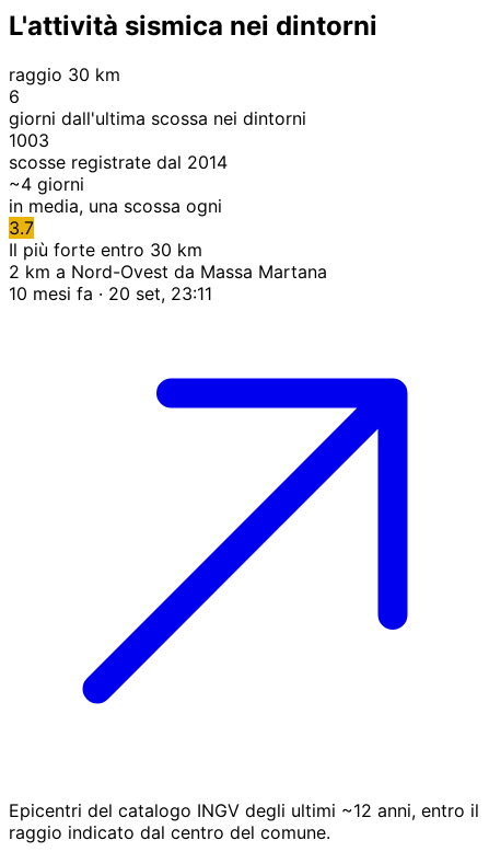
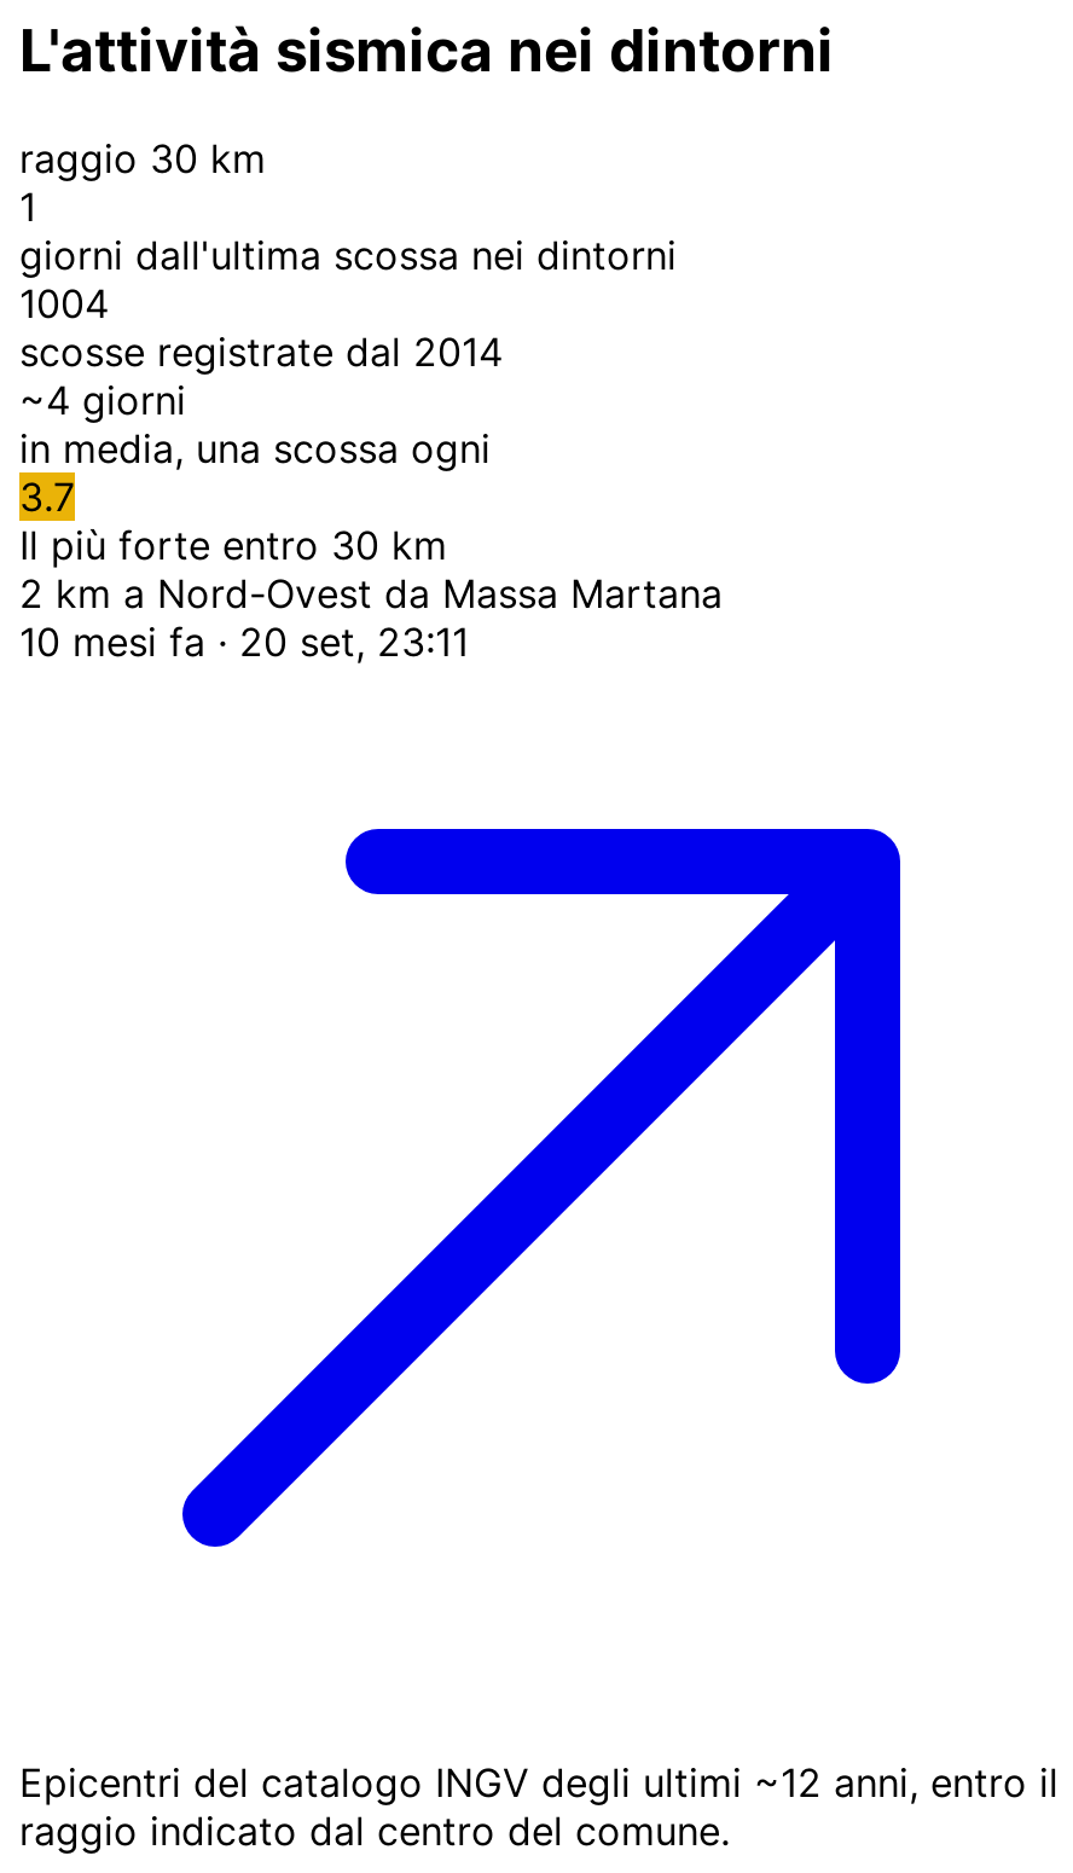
- 6
+ 1

- 1003
+ 1004
